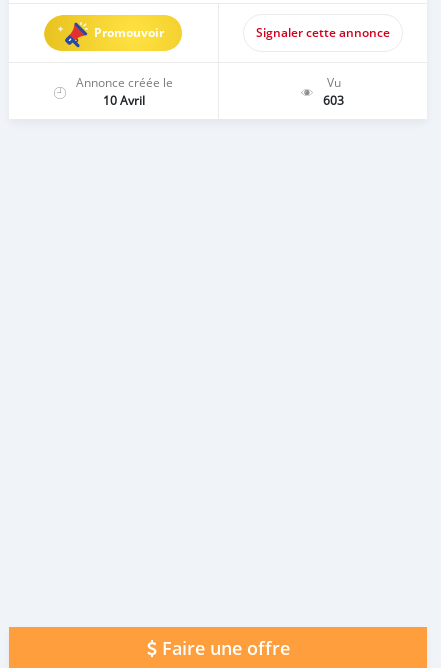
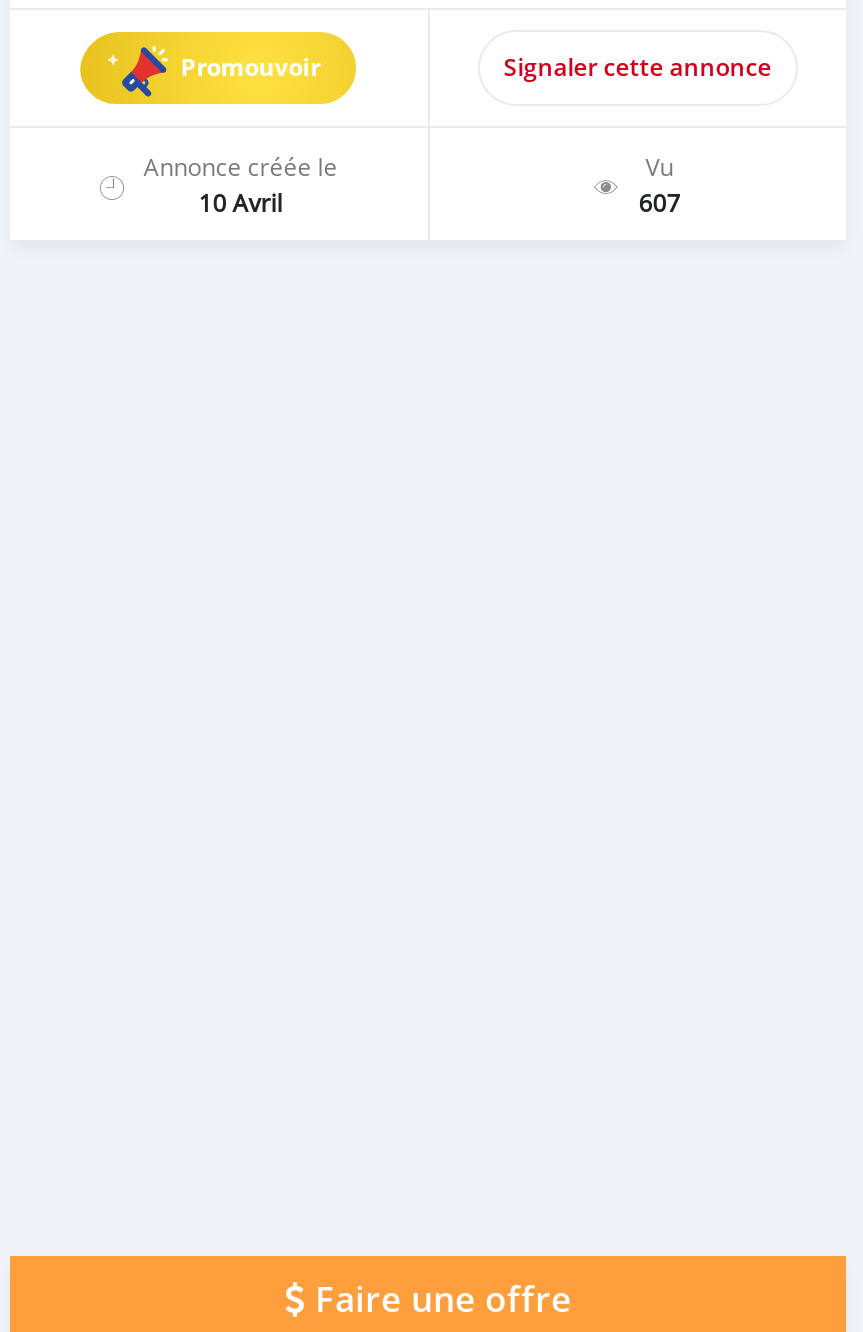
- 603
+ 607
